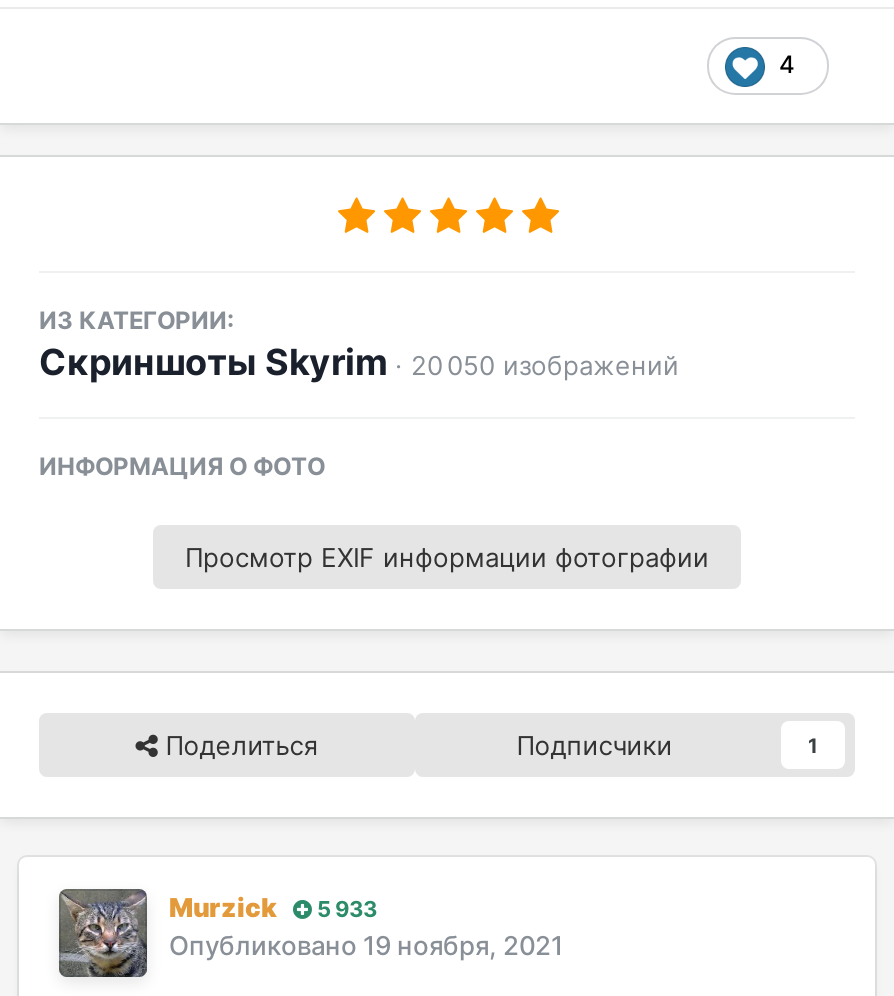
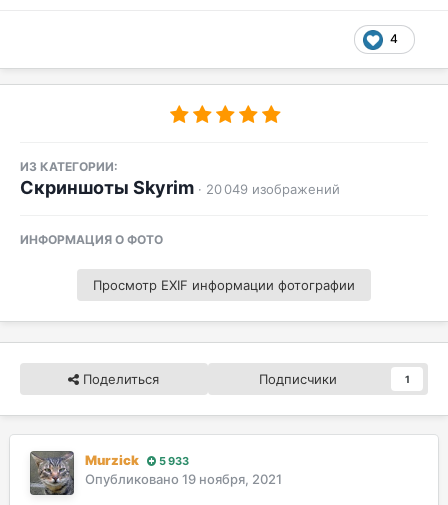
- Скриншоты Skyrim · 20 050 изображений
+ Скриншоты Skyrim · 20 049 изображений
